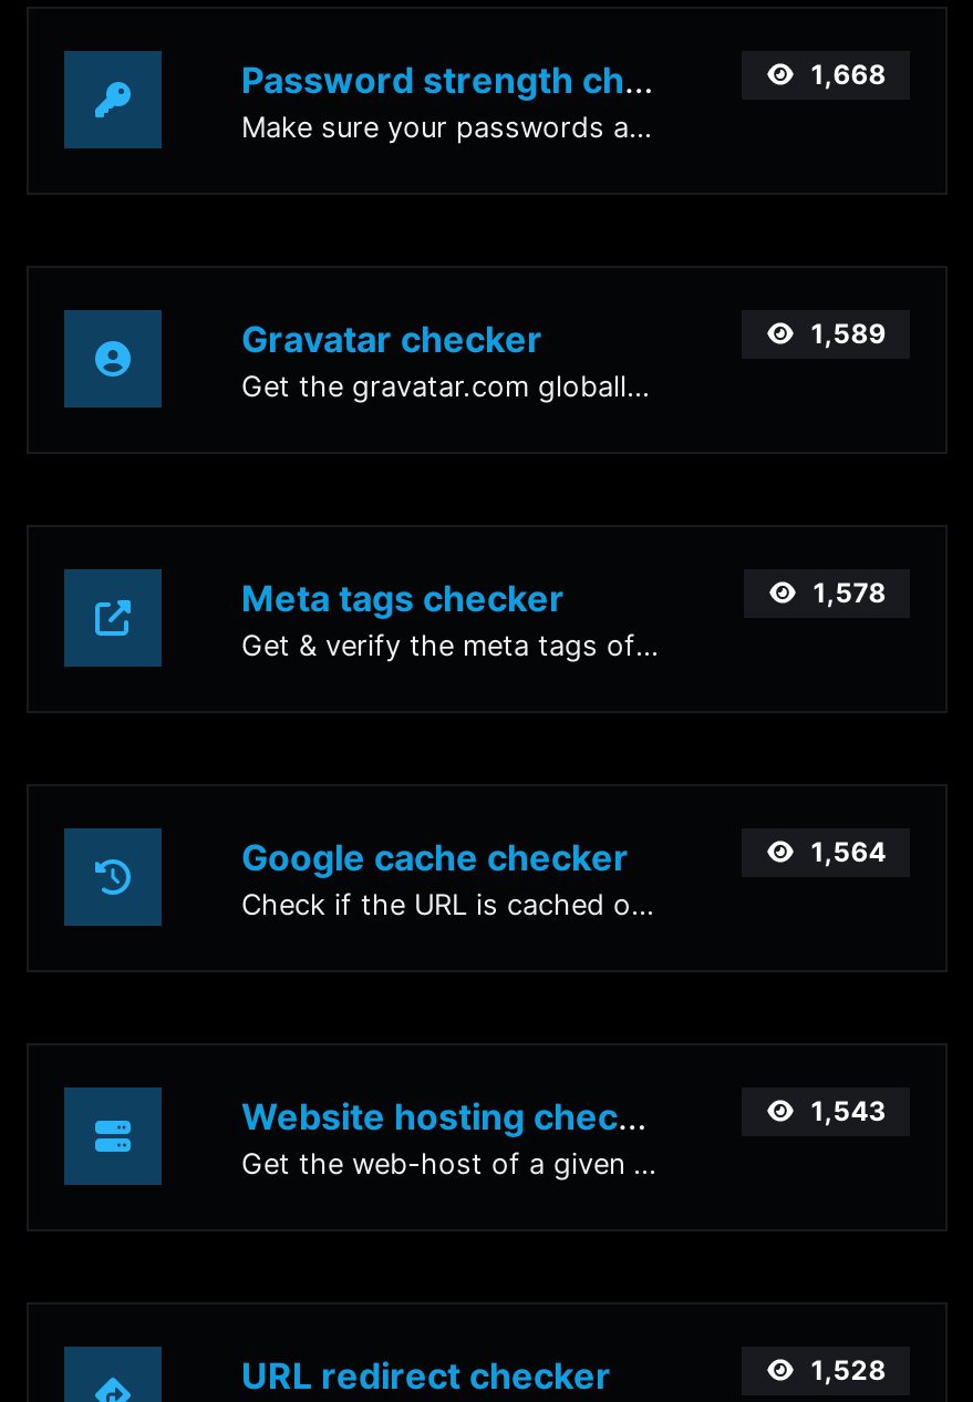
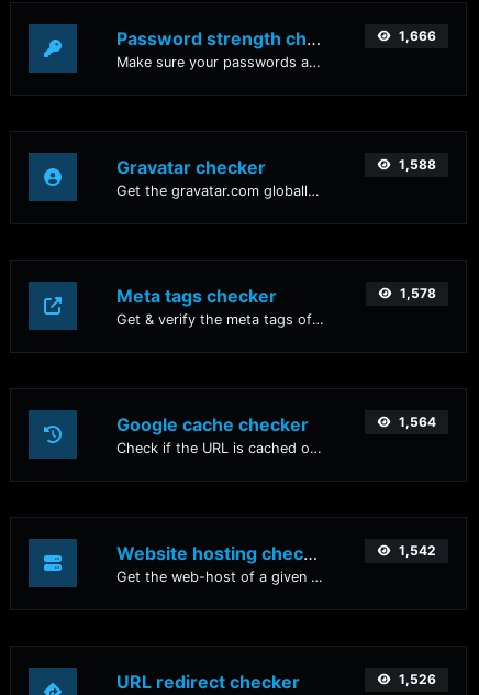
- 1,668
+ 1,666

- 1,589
+ 1,588

- 1,543
+ 1,542

- 1,528
+ 1,526
